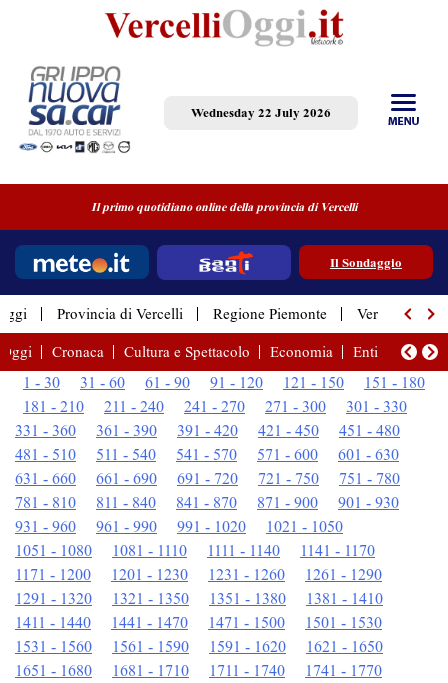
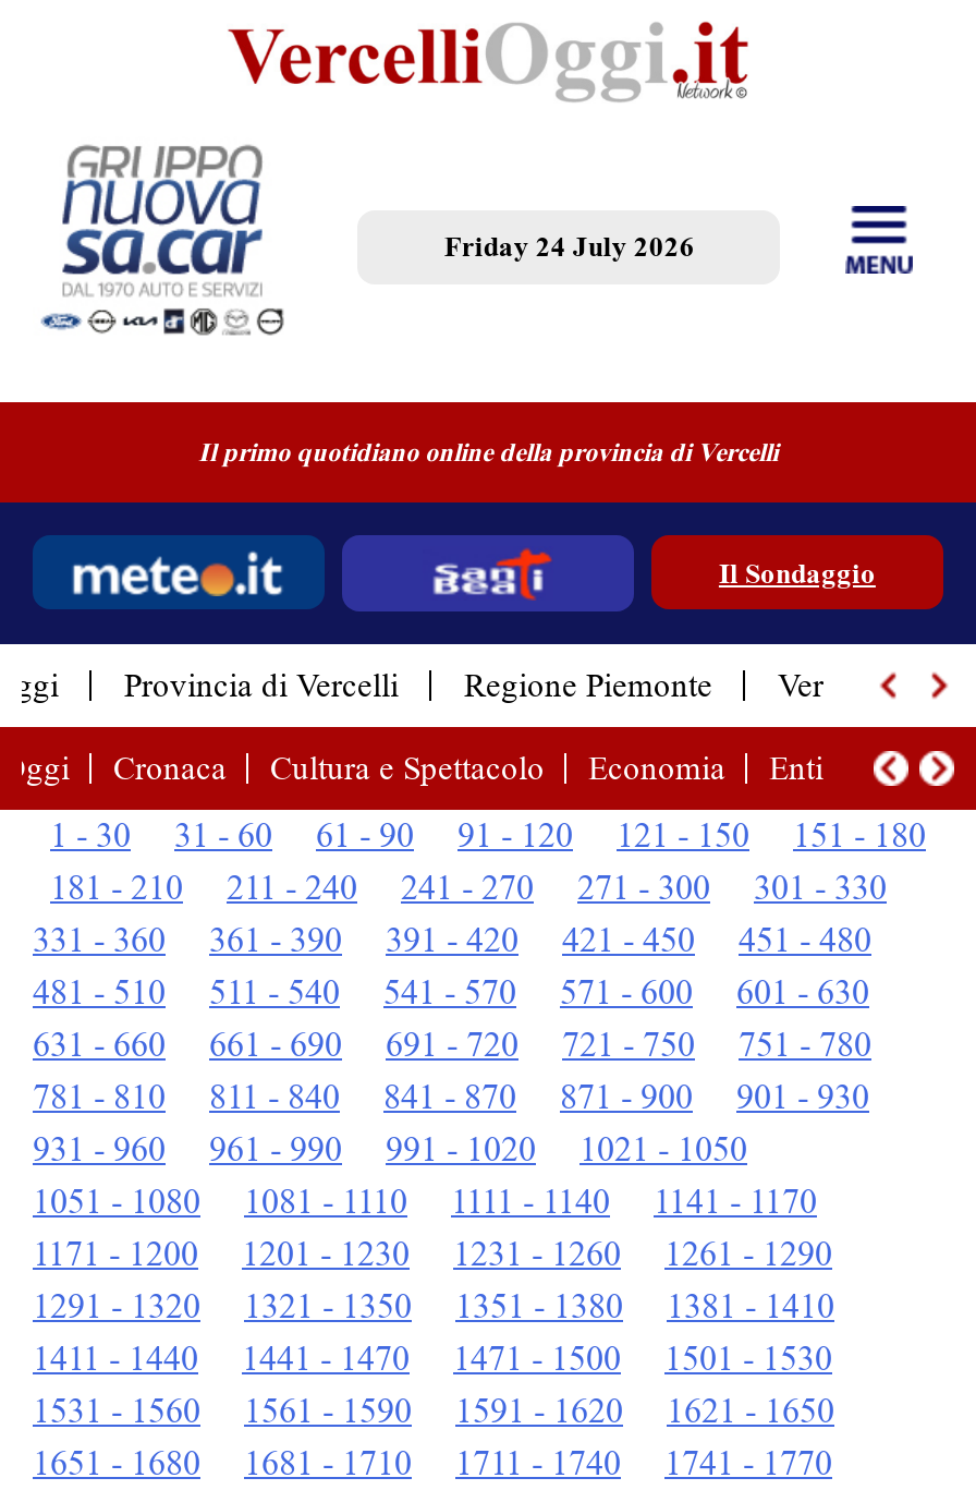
- Wednesday 22 July 2026
+ Friday 24 July 2026
